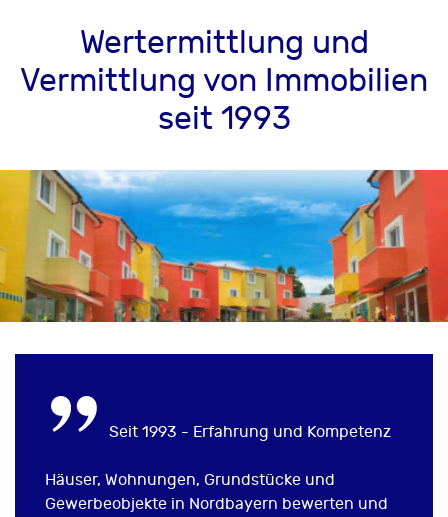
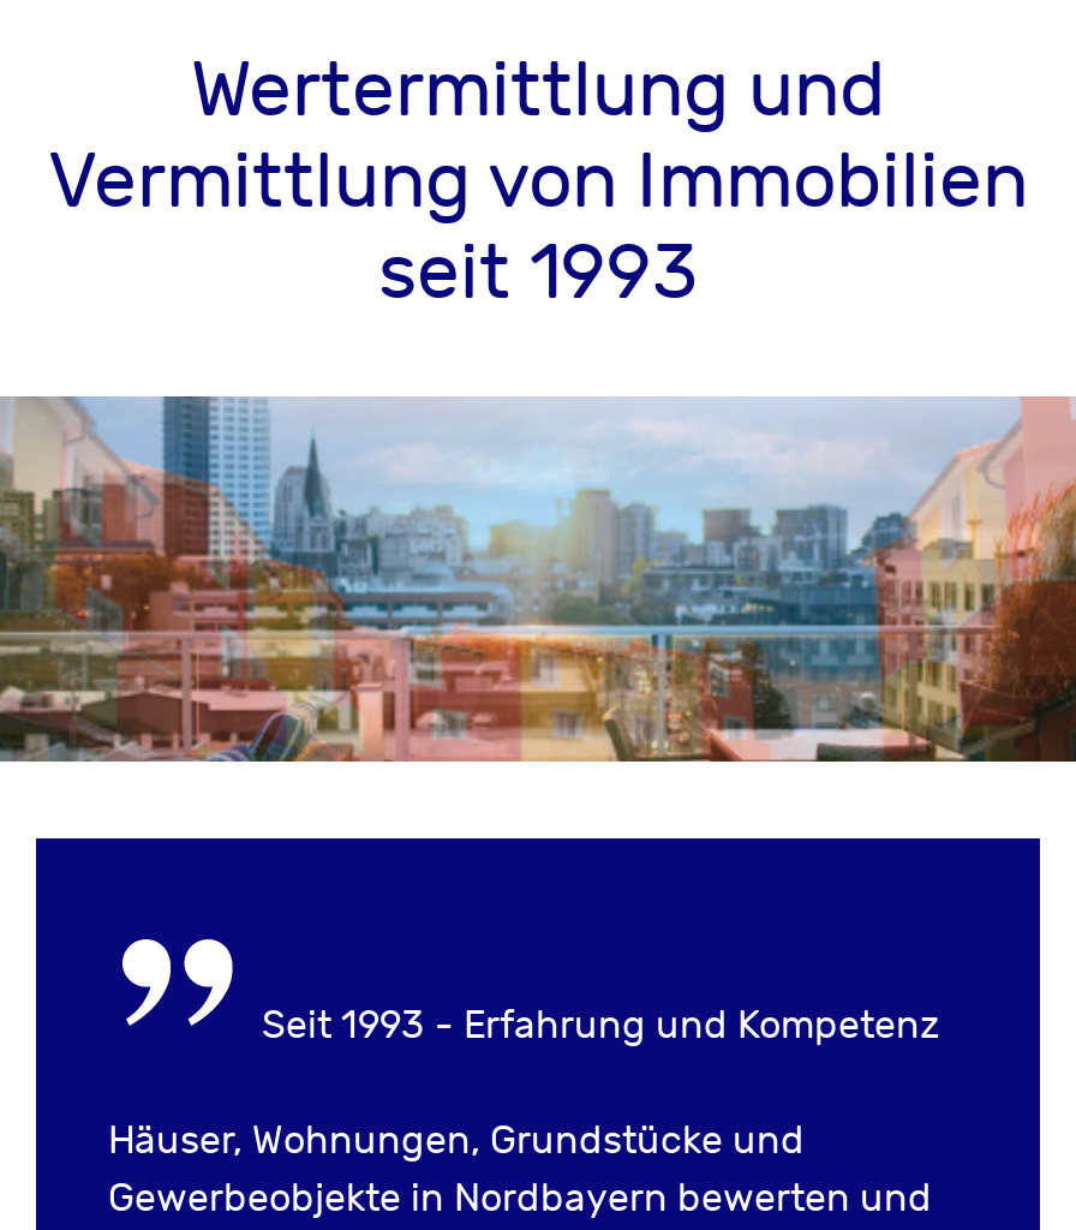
- [image]
+ [image]
